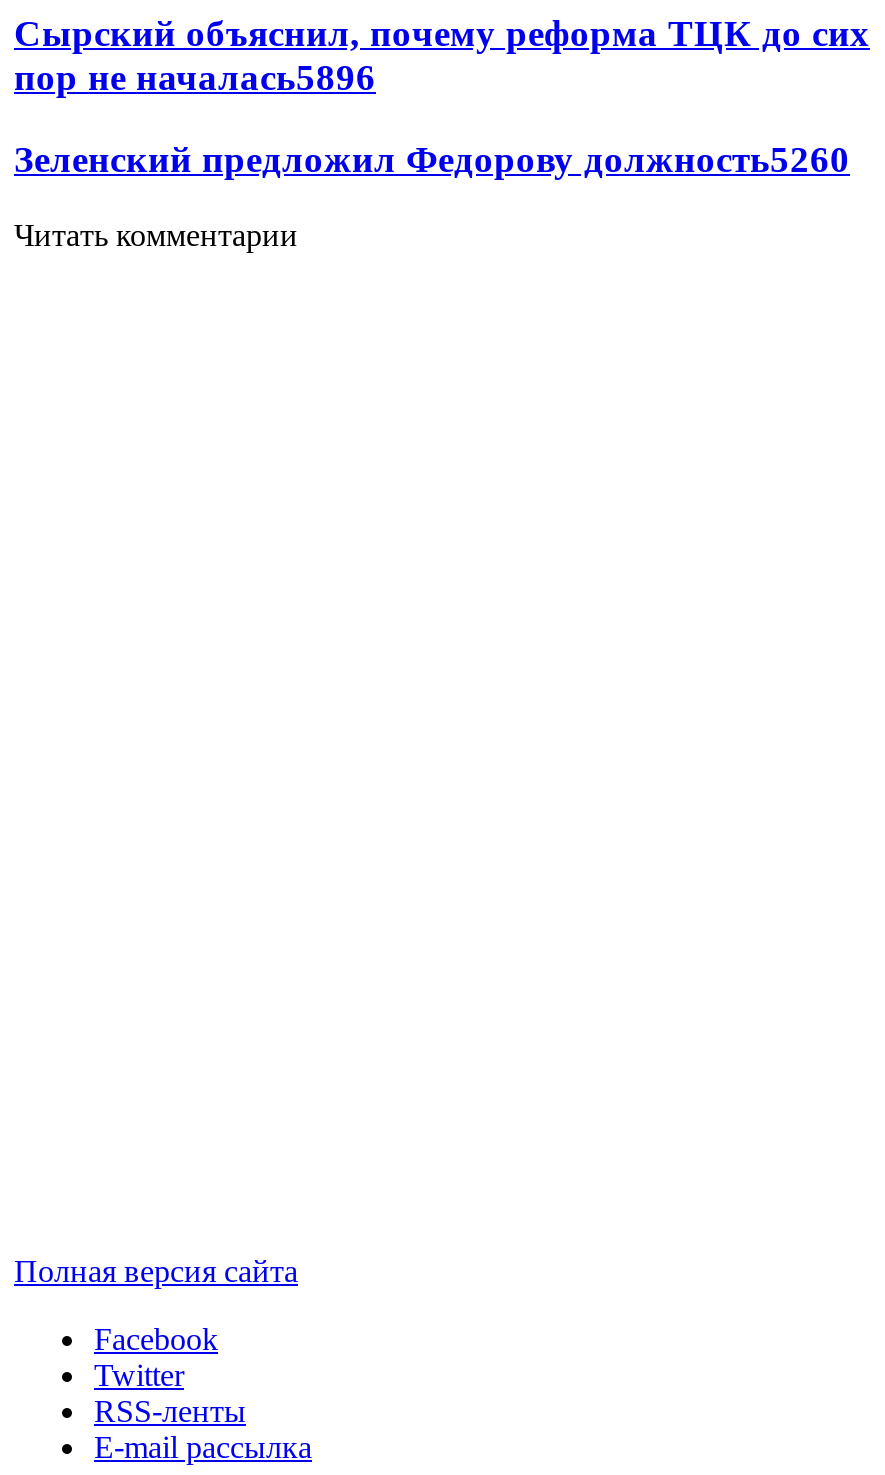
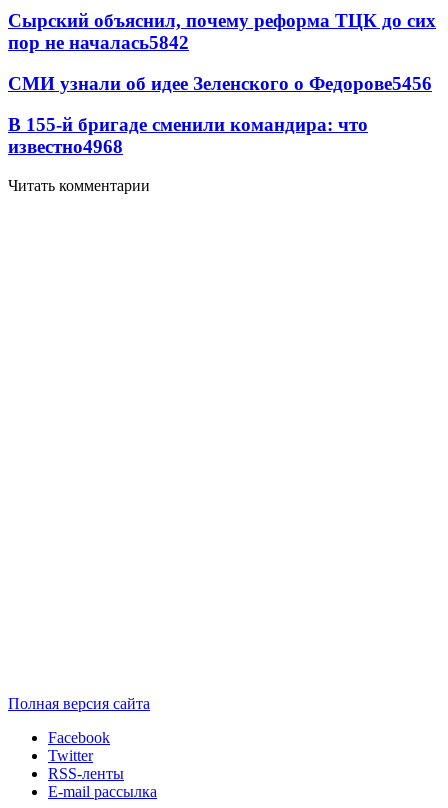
- пор не началась5896
- Зеленский предложил Федорову должность5260
+ пор не началась5842
+ СМИ узнали об идее Зеленского о Федорове5456
+ В 155-й бригаде сменили командира: что
+ известно4968
